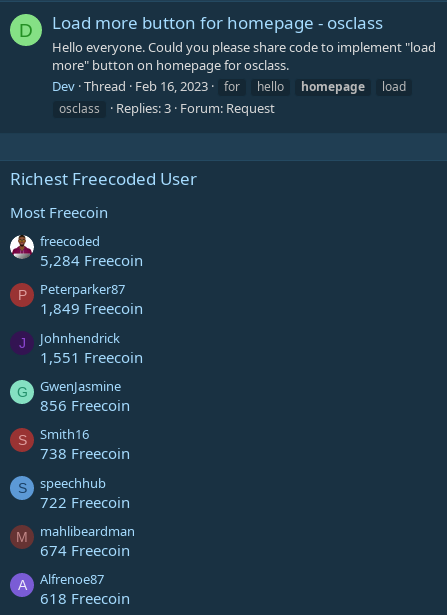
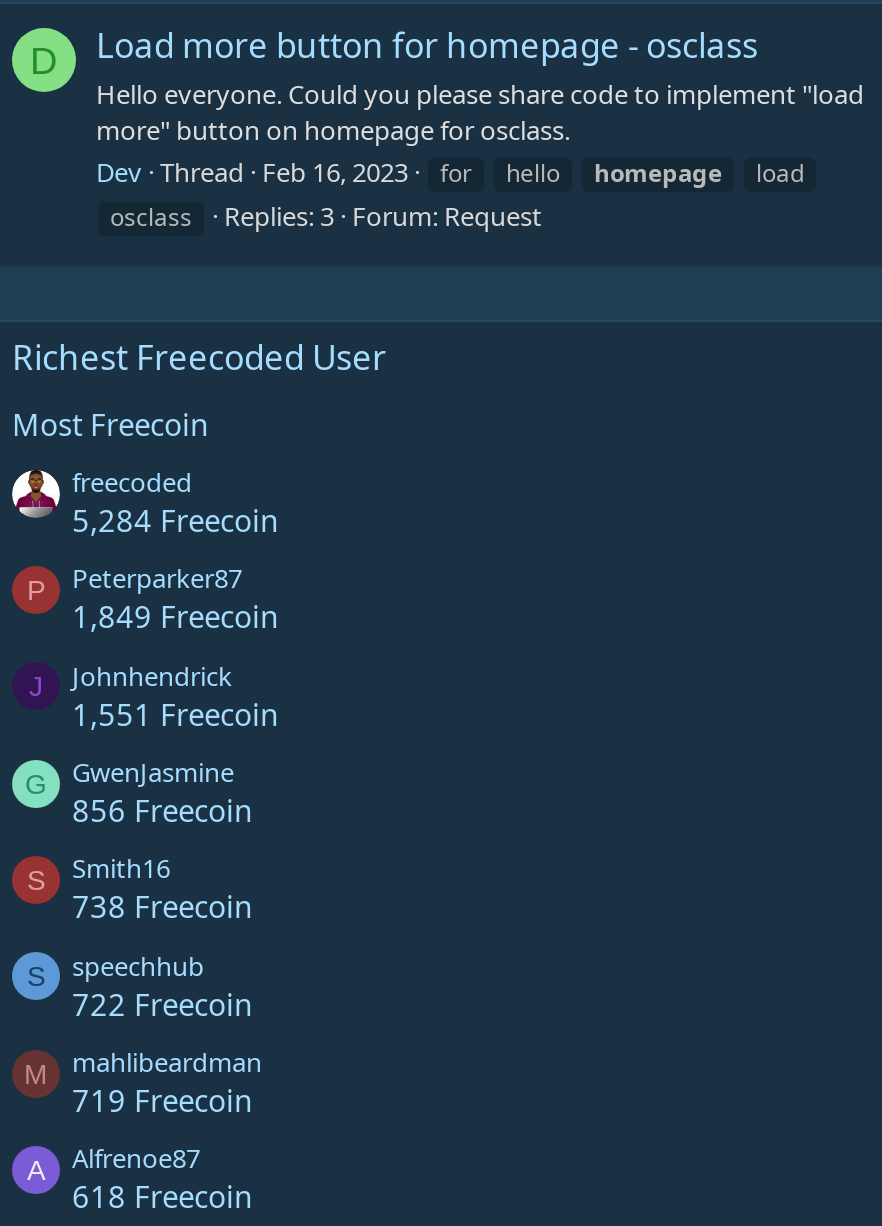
- 674 Freecoin
+ 719 Freecoin
